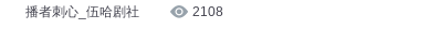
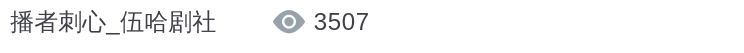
- 2108
+ 3507
